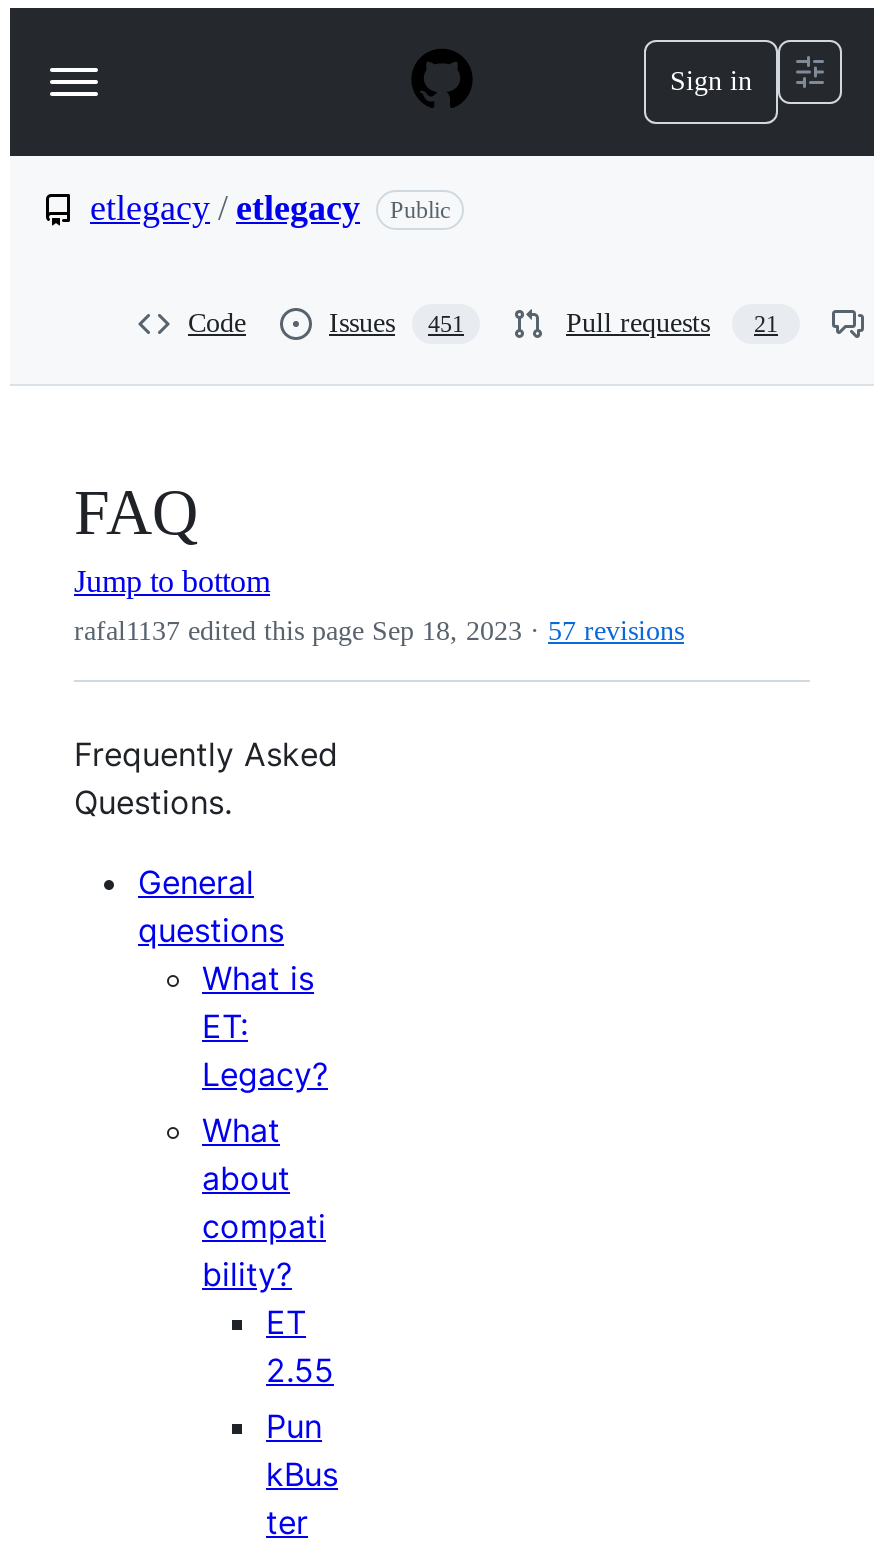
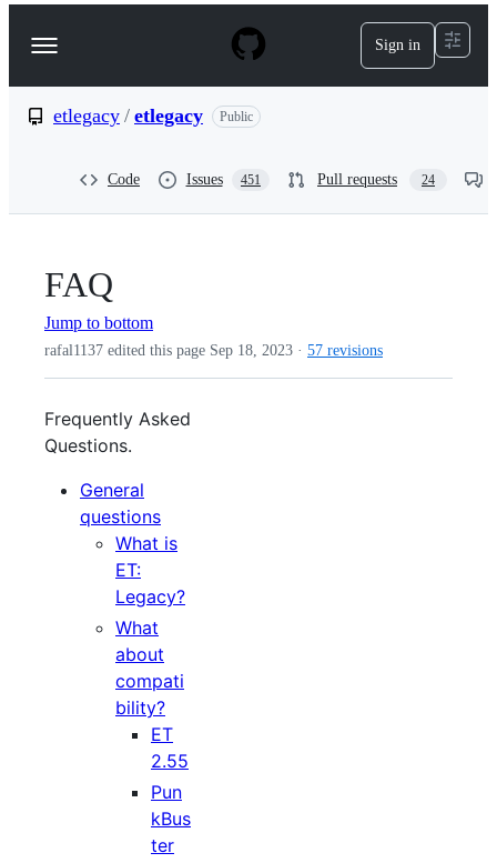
- Pull requests 21
+ Pull requests 24
